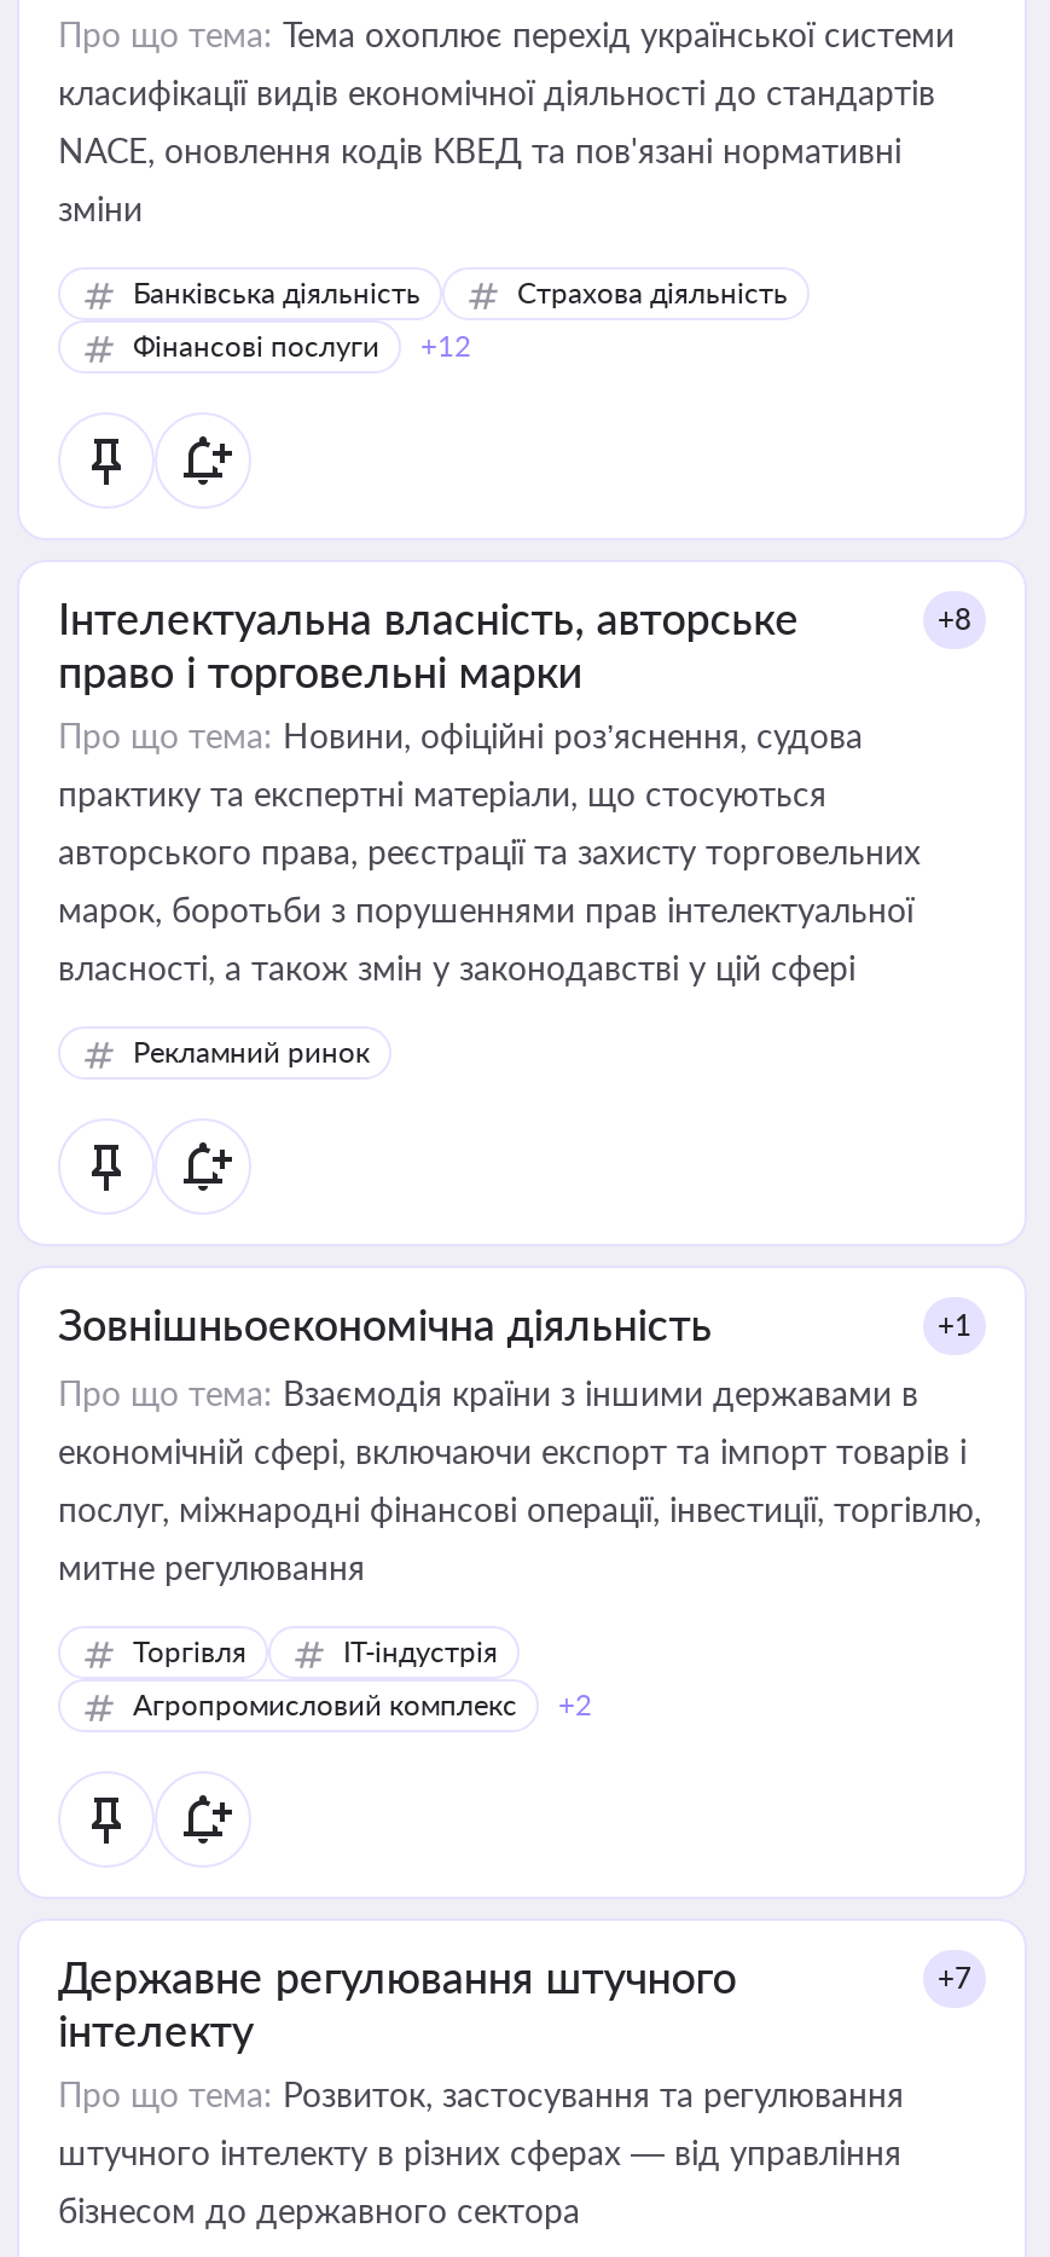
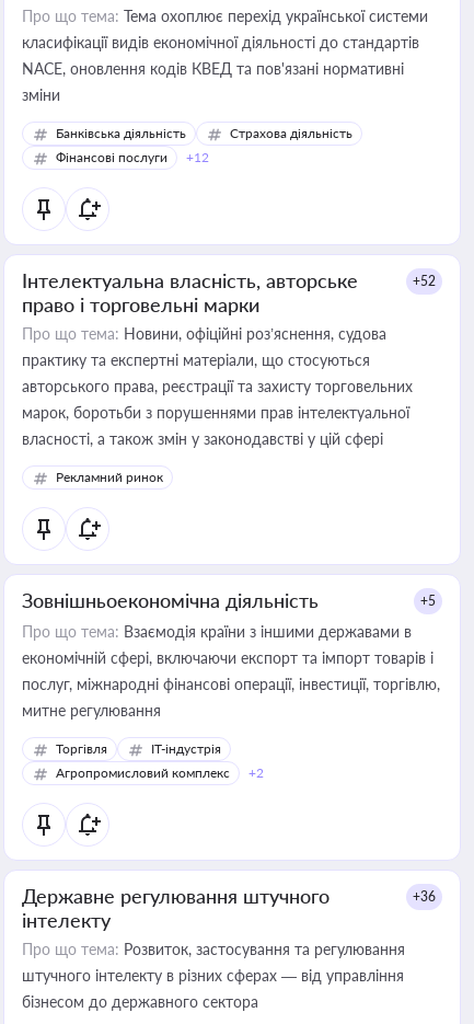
- +8
+ +52

- +1
+ +5

- +7
+ +36
